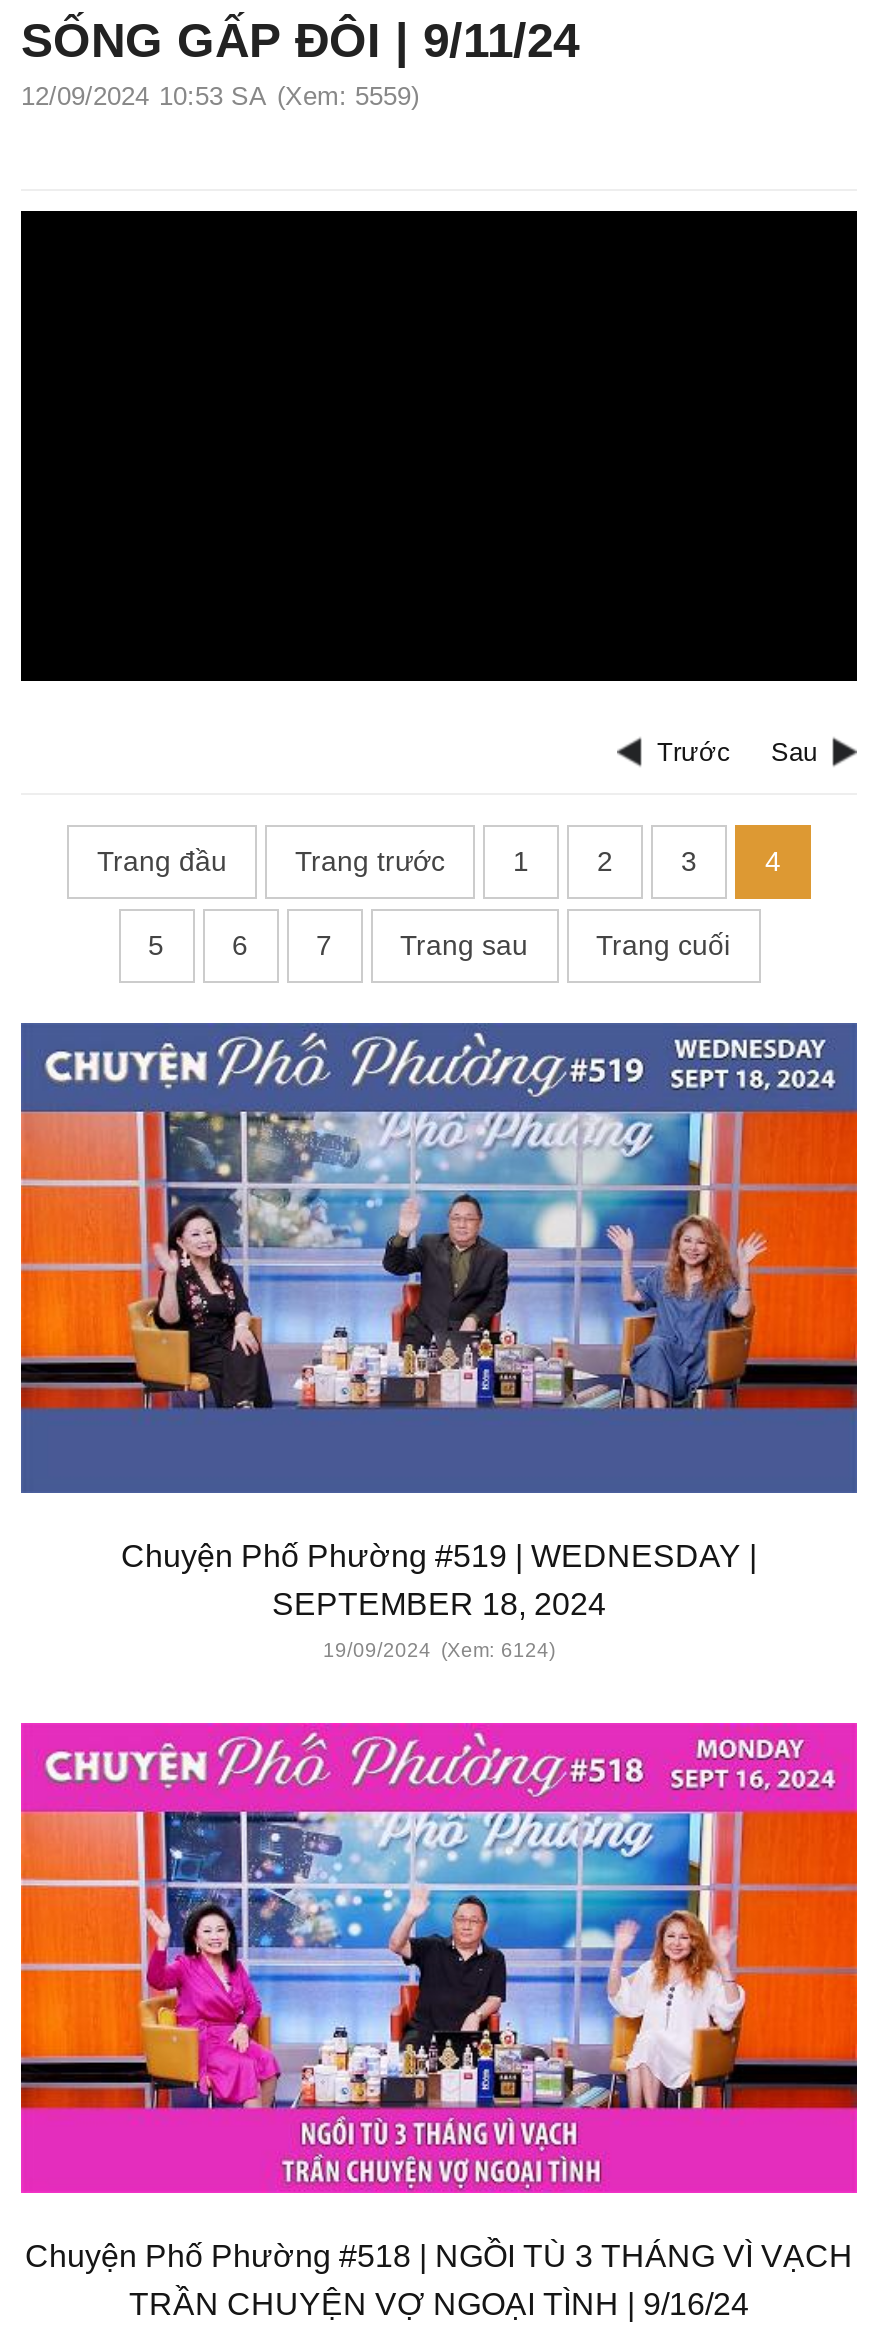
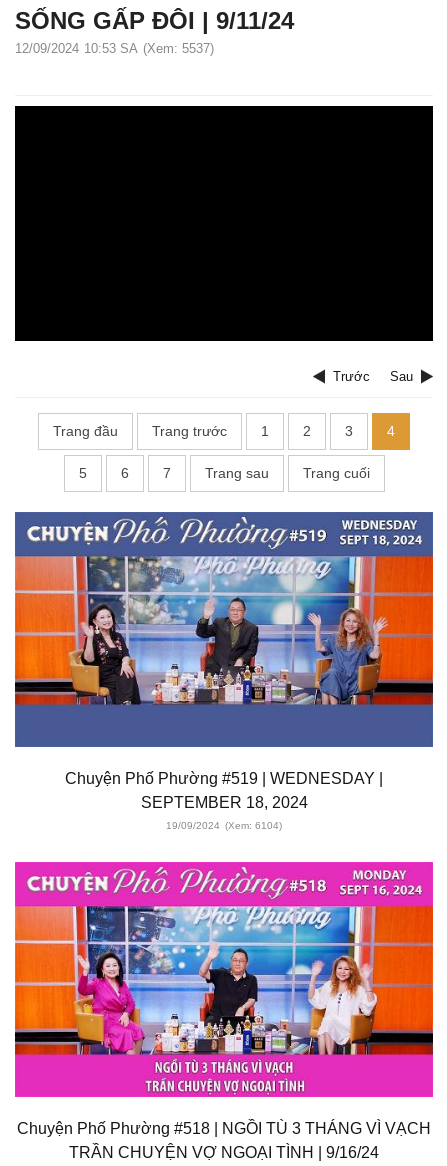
- 12/09/2024 10:53 SA (Xem: 5559)
+ 12/09/2024 10:53 SA (Xem: 5537)

- 19/09/2024 (Xem: 6124)
+ 19/09/2024 (Xem: 6104)
